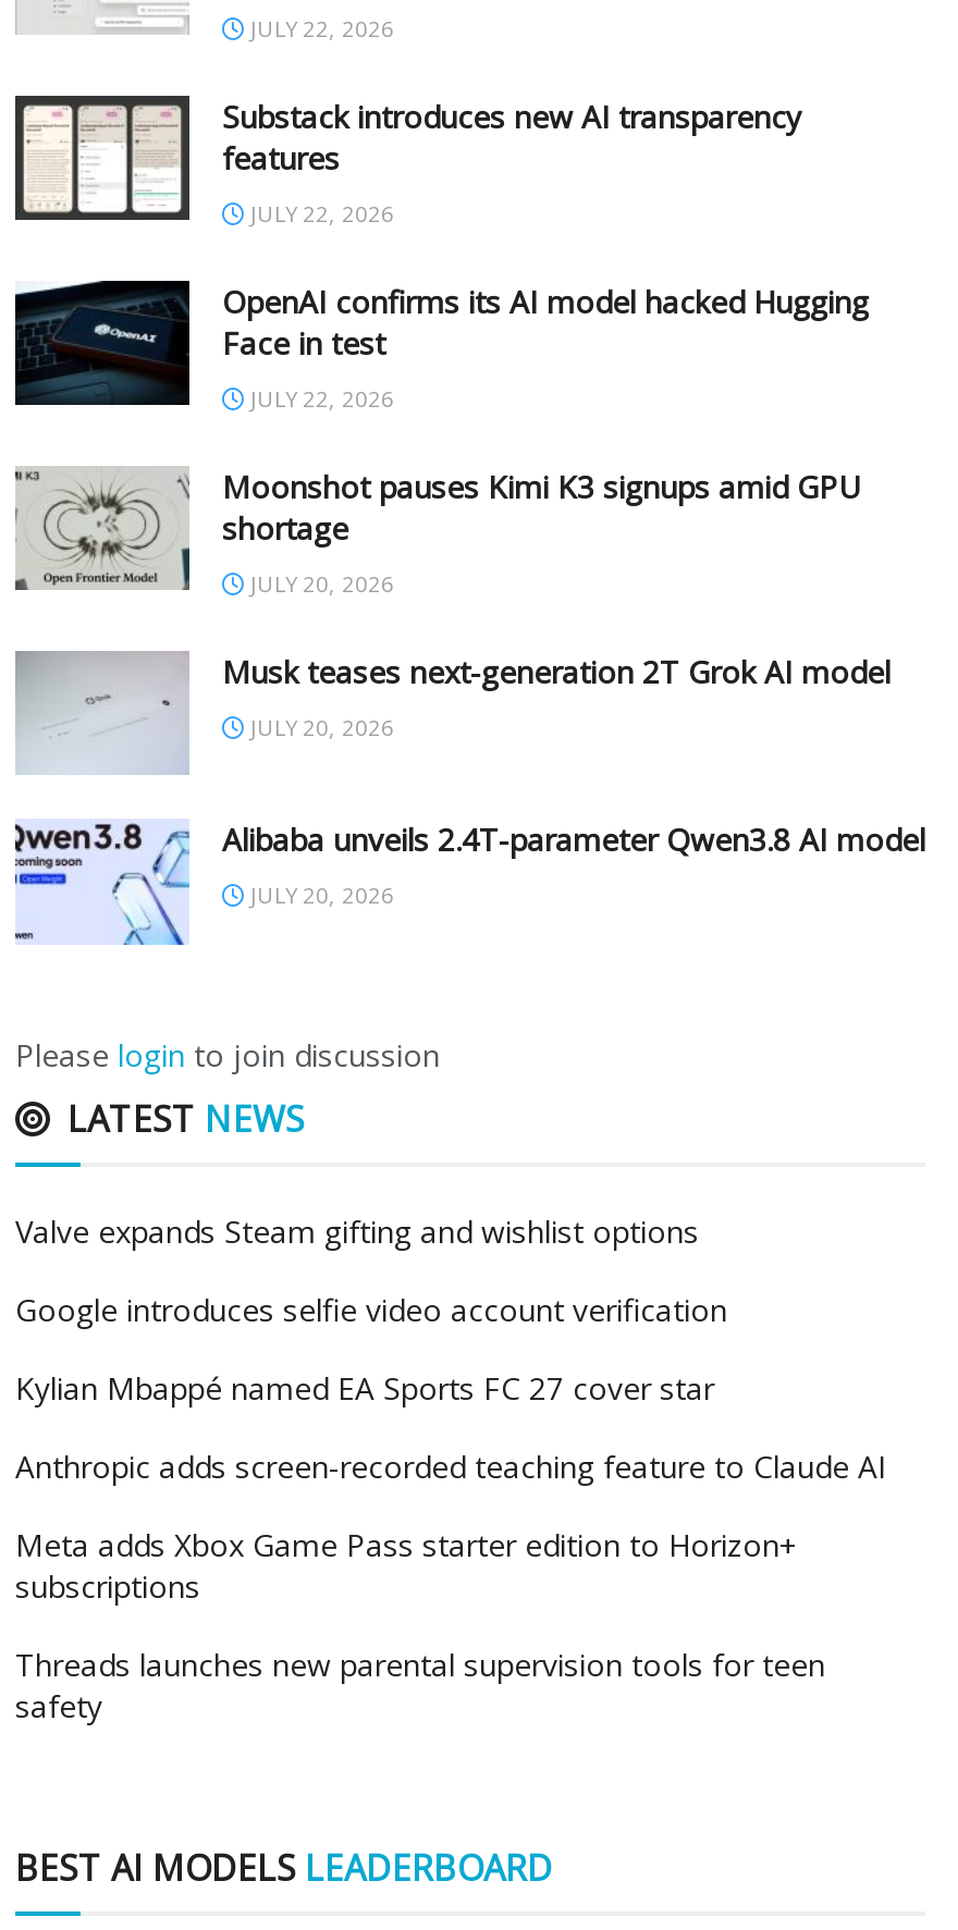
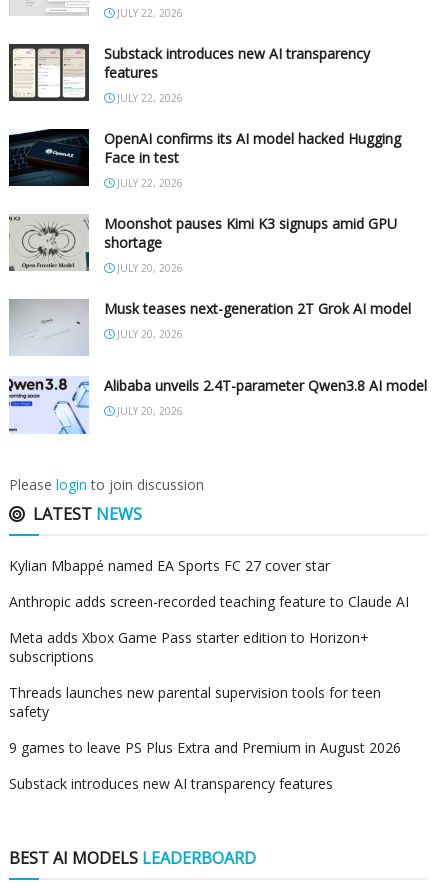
- Valve expands Steam gifting and wishlist options
- Google introduces selfie video account verification

moved up: Kylian Mbappé named EA Sports FC 27 cover star | Anthropic adds screen-recorded teaching feature to Claude AI | Meta adds Xbox Game Pass starter edition to Horizon+ | subscriptions | Threads launches new parental supervision tools for teen | safety

+ 9 games to leave PS Plus Extra and Premium in August 2026
+ Substack introduces new AI transparency features
